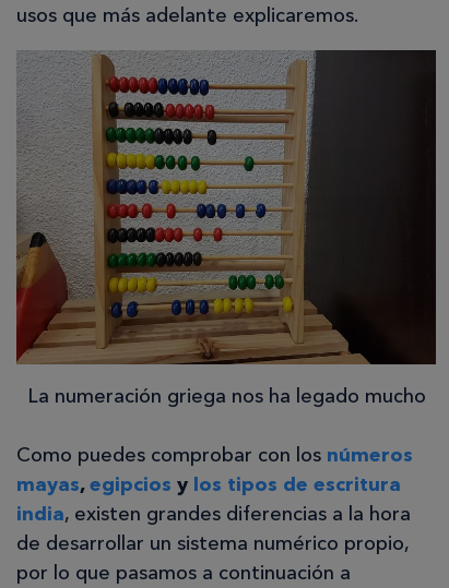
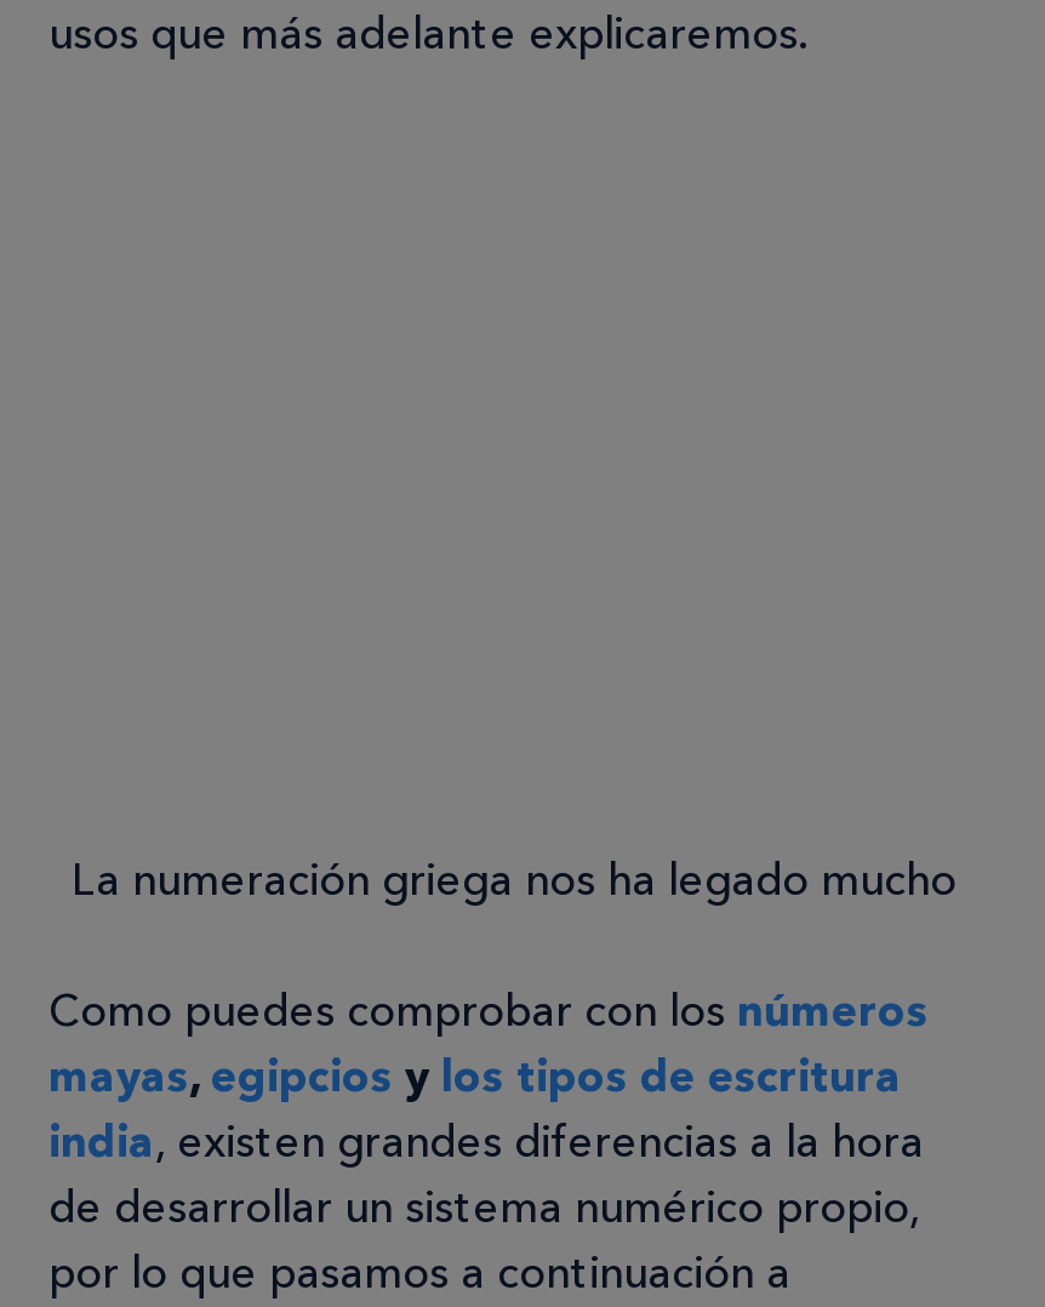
- [image]
